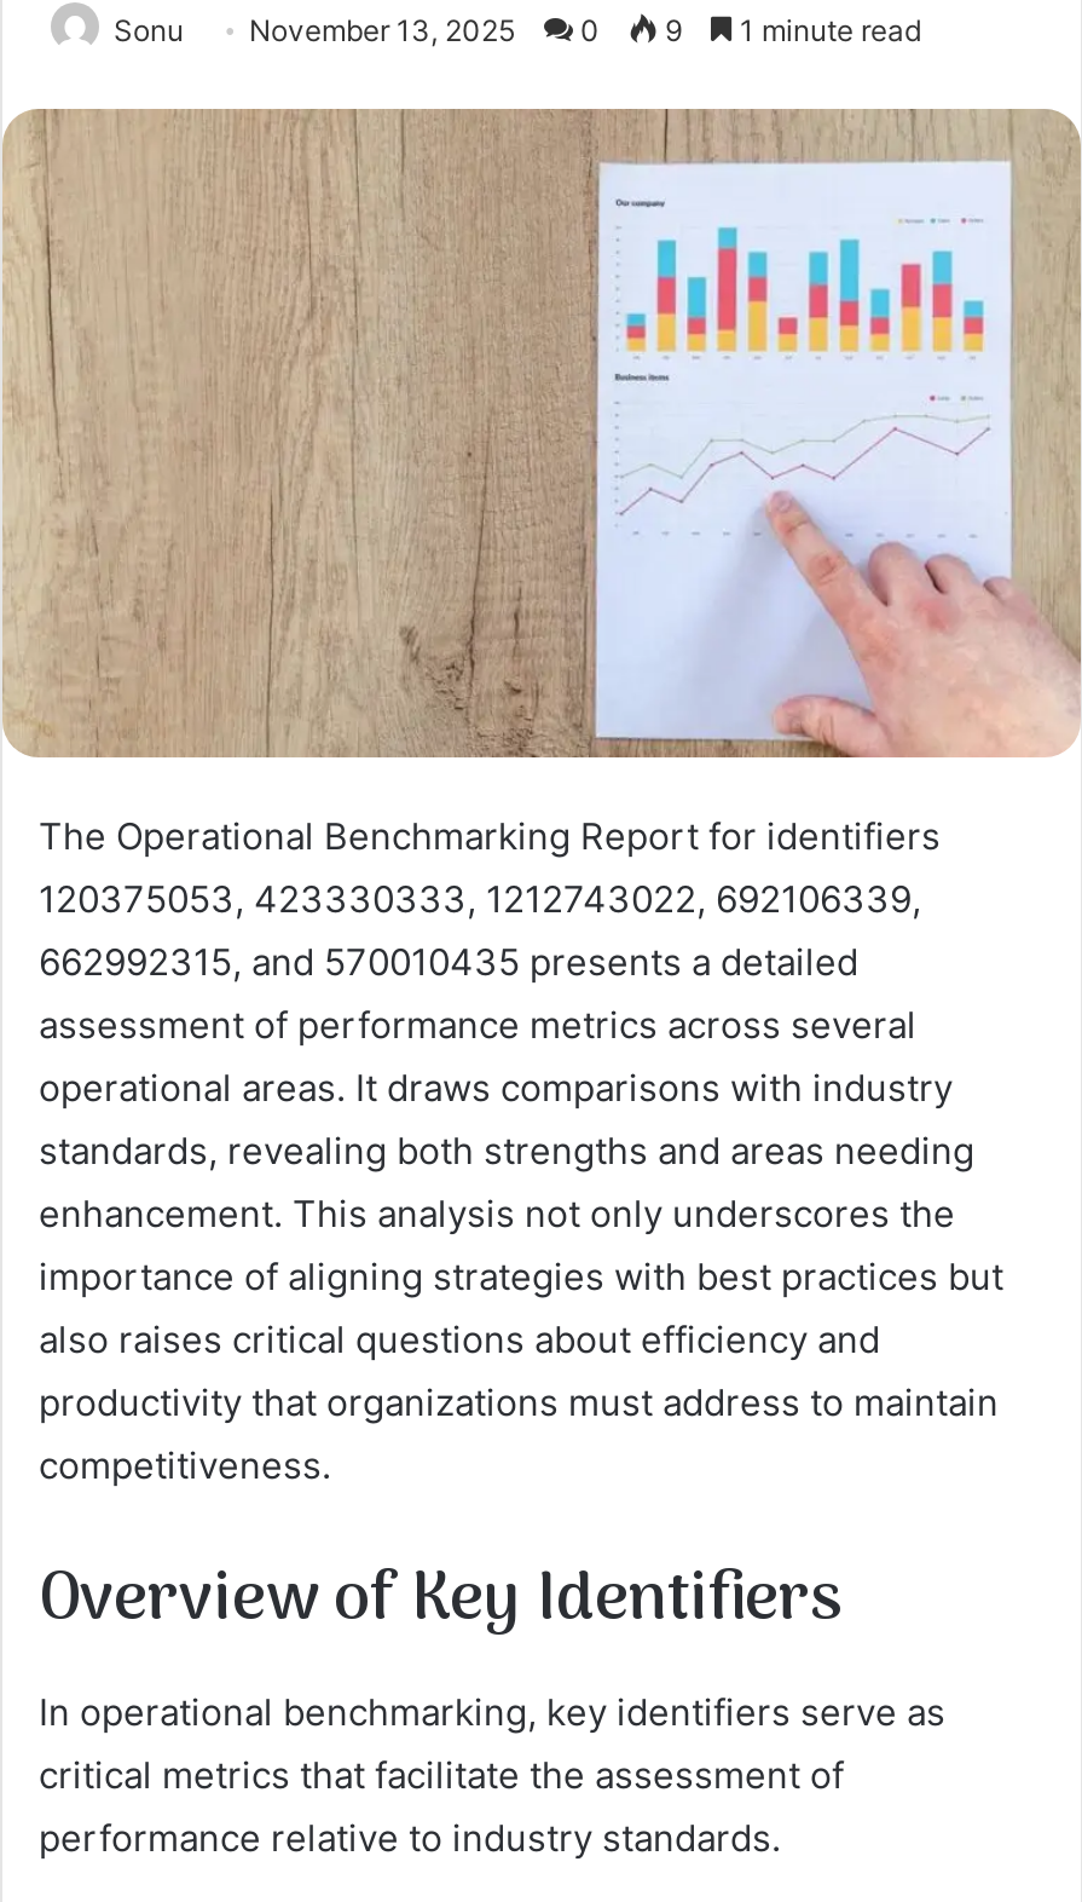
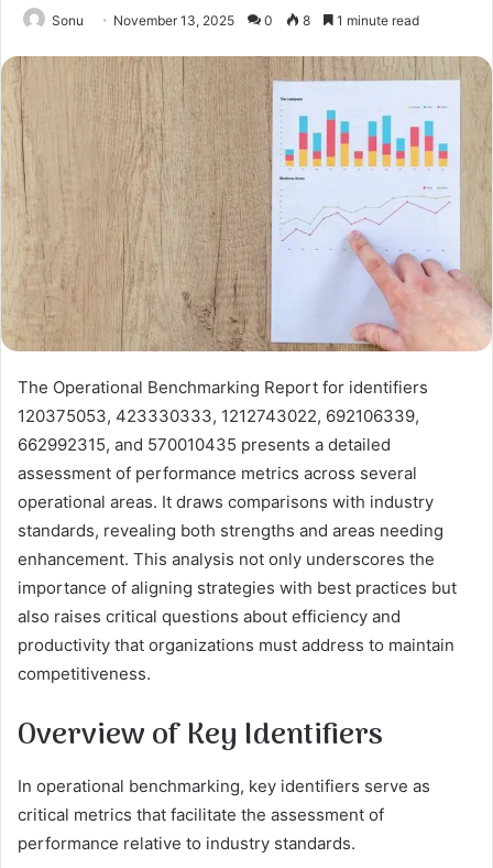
- Sonu November 13, 2025 0 9 1 minute read
+ Sonu November 13, 2025 0 8 1 minute read
